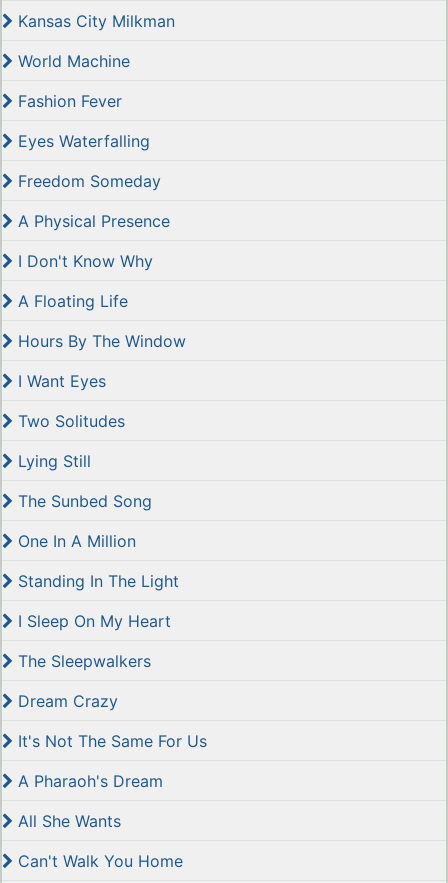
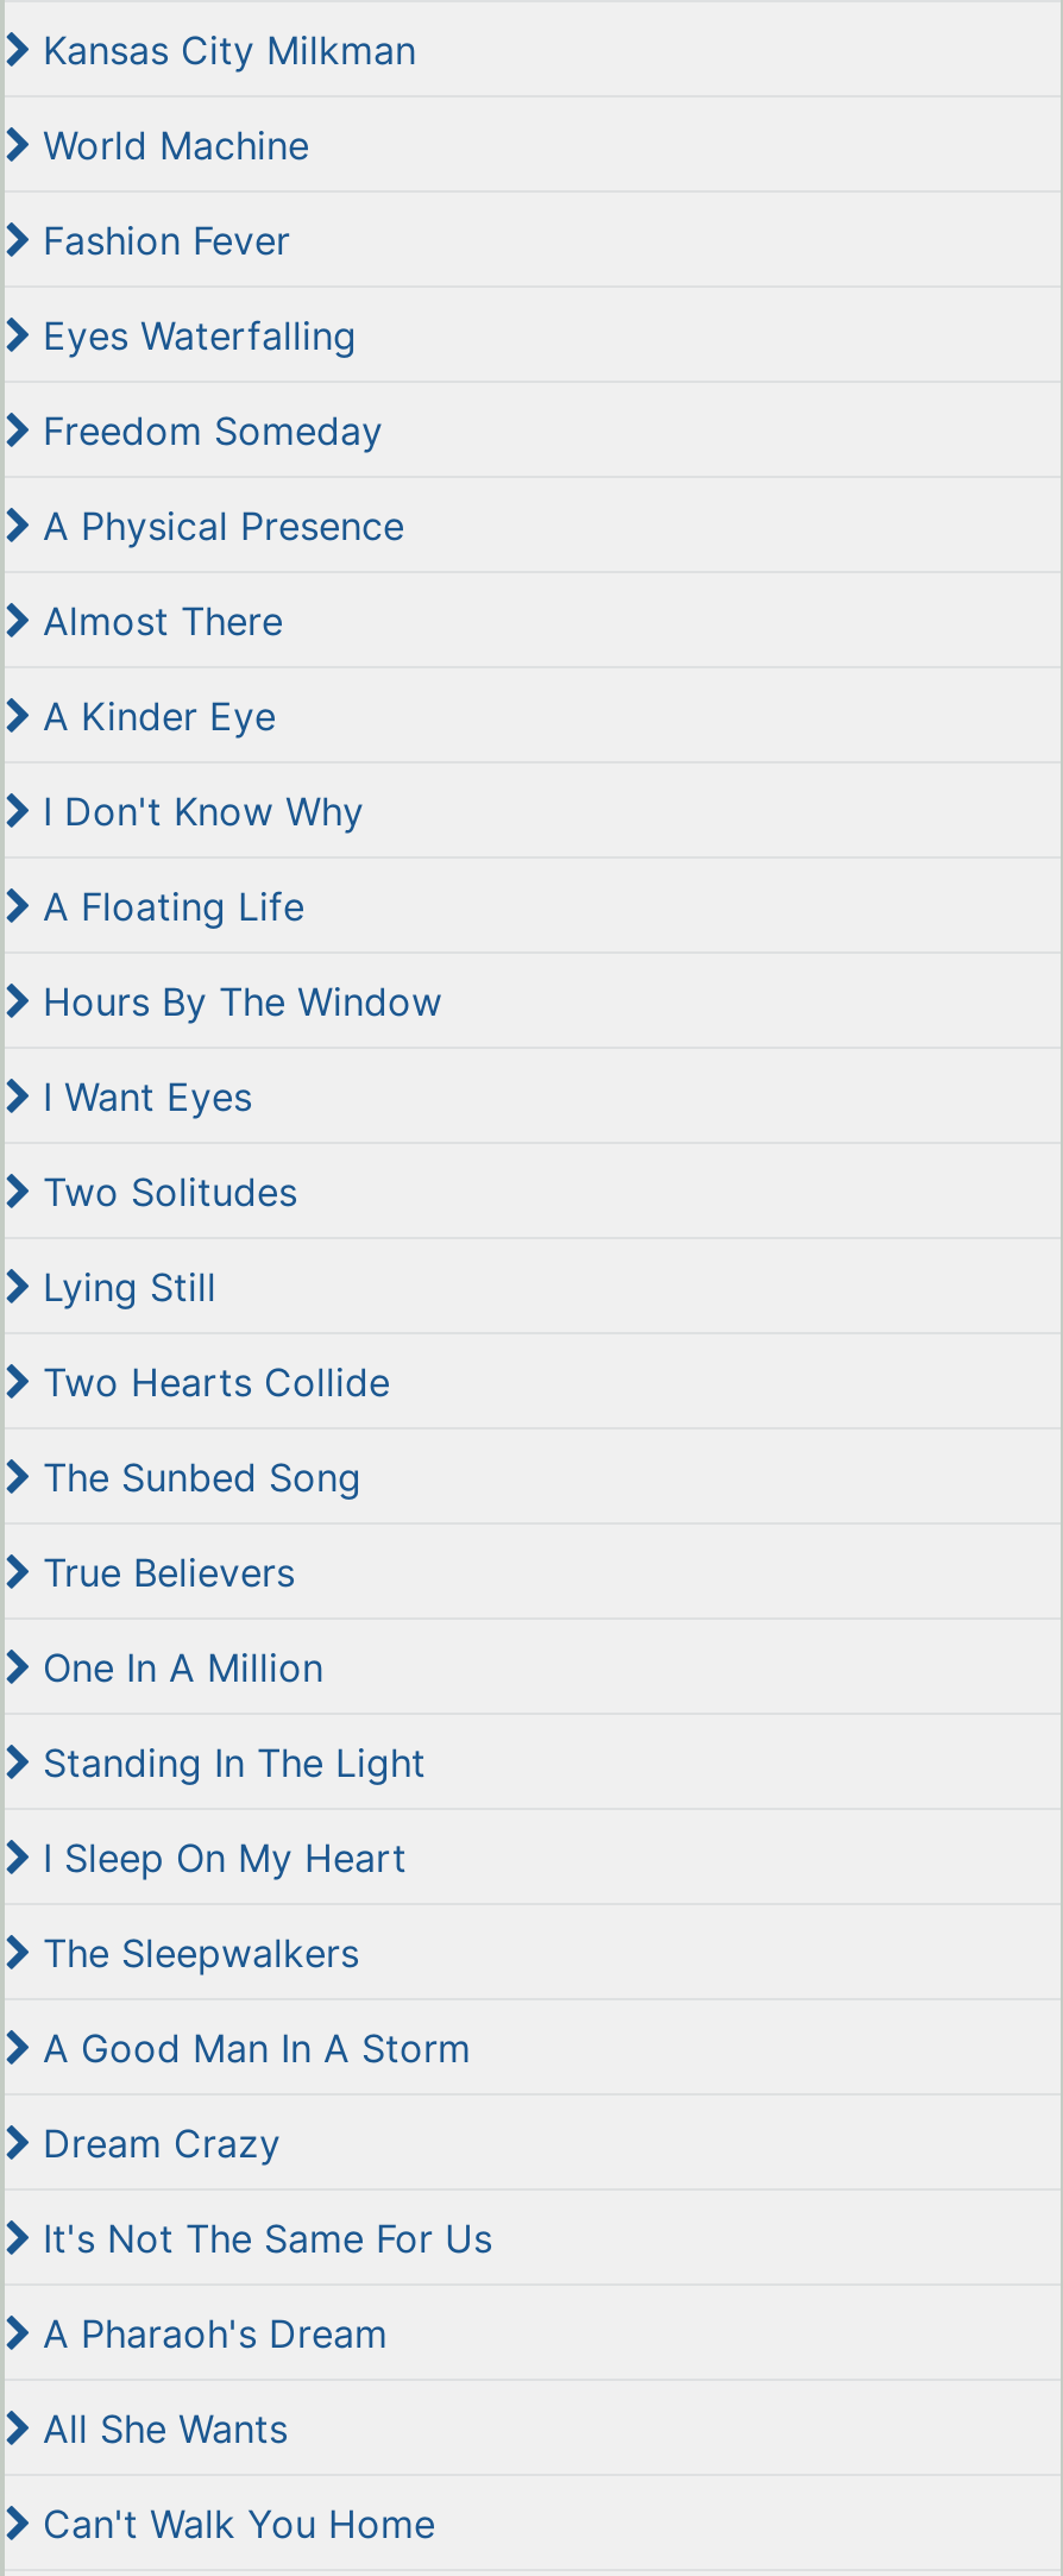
+ Almost There
+ A Kinder Eye

+ Two Hearts Collide

+ True Believers

+ A Good Man In A Storm
